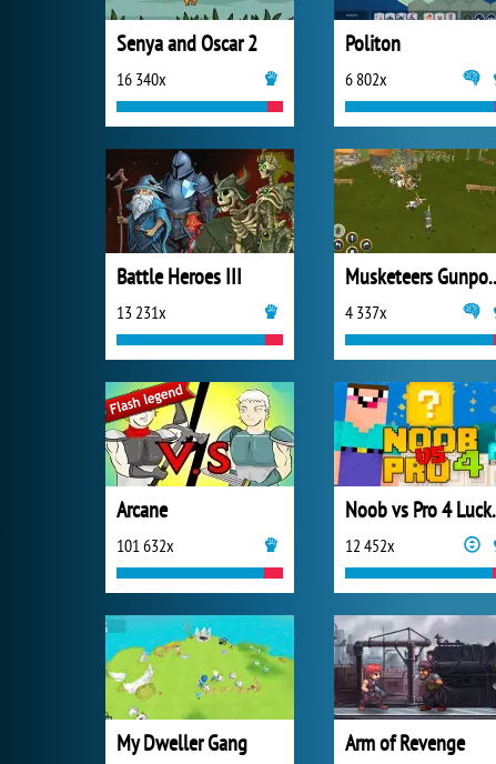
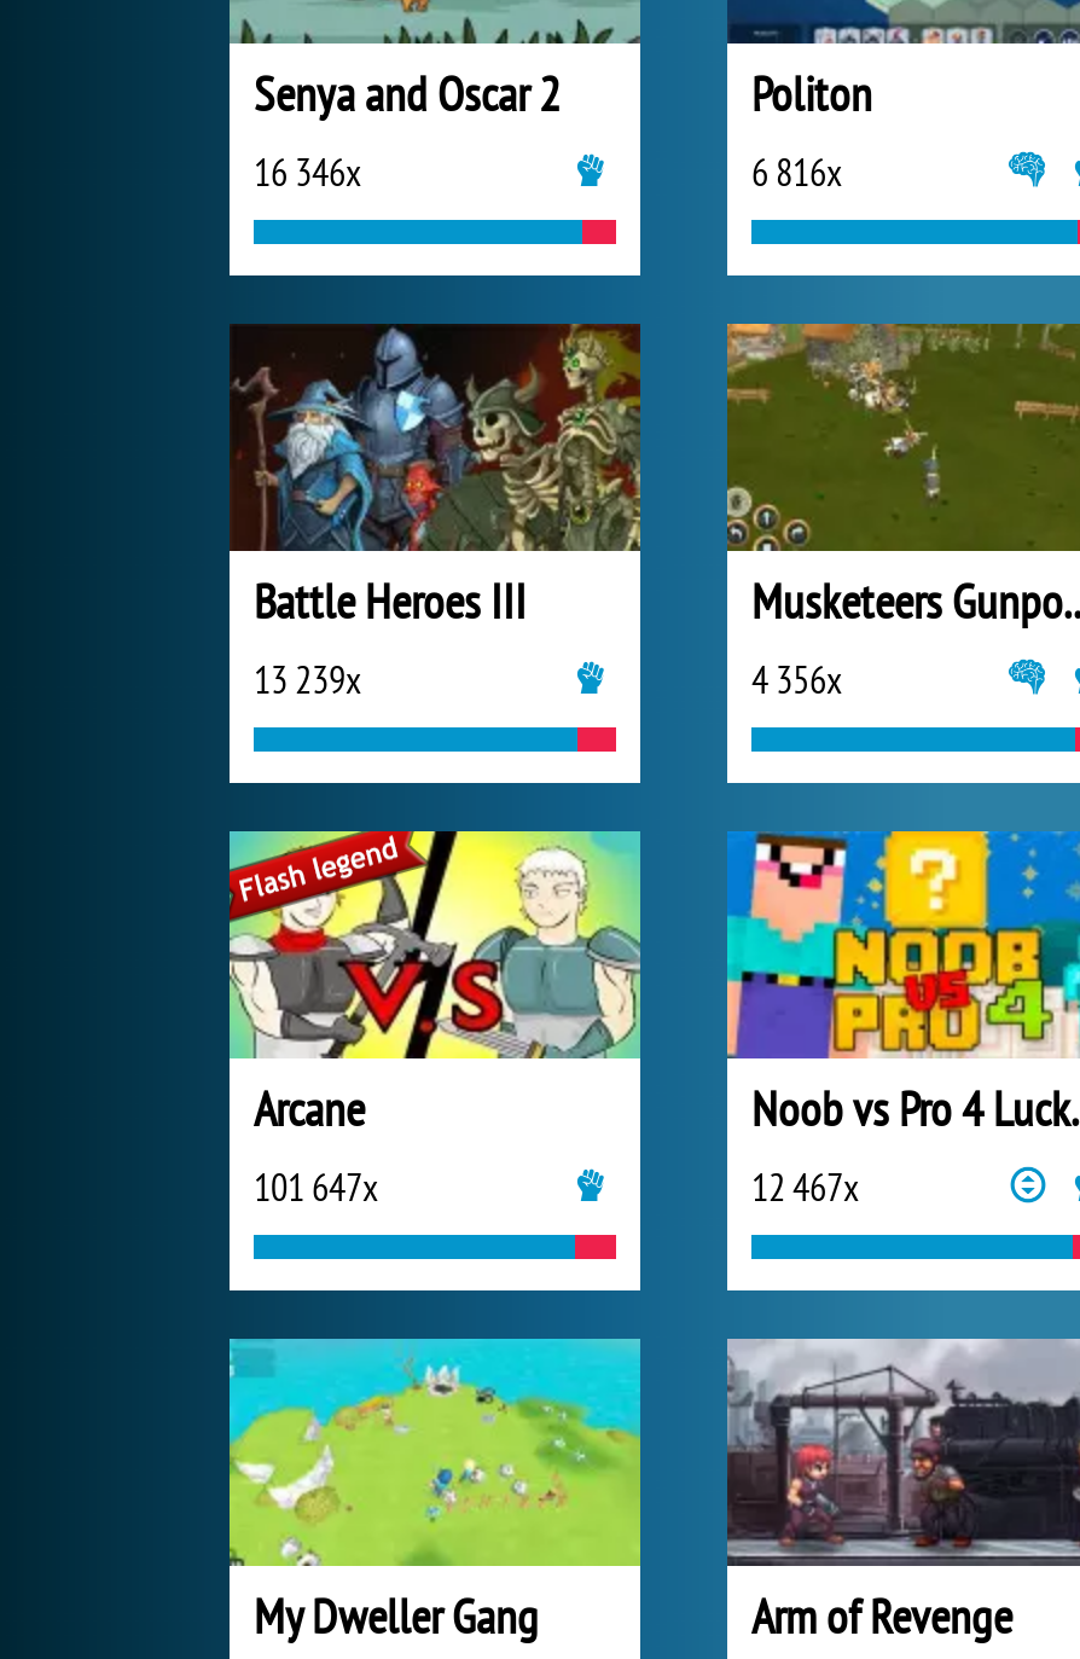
- 16 340x
+ 16 346x

- 6 802x
+ 6 816x

- 13 231x
+ 13 239x

- 4 337x
+ 4 356x

- 101 632x
+ 101 647x

- 12 452x
+ 12 467x
